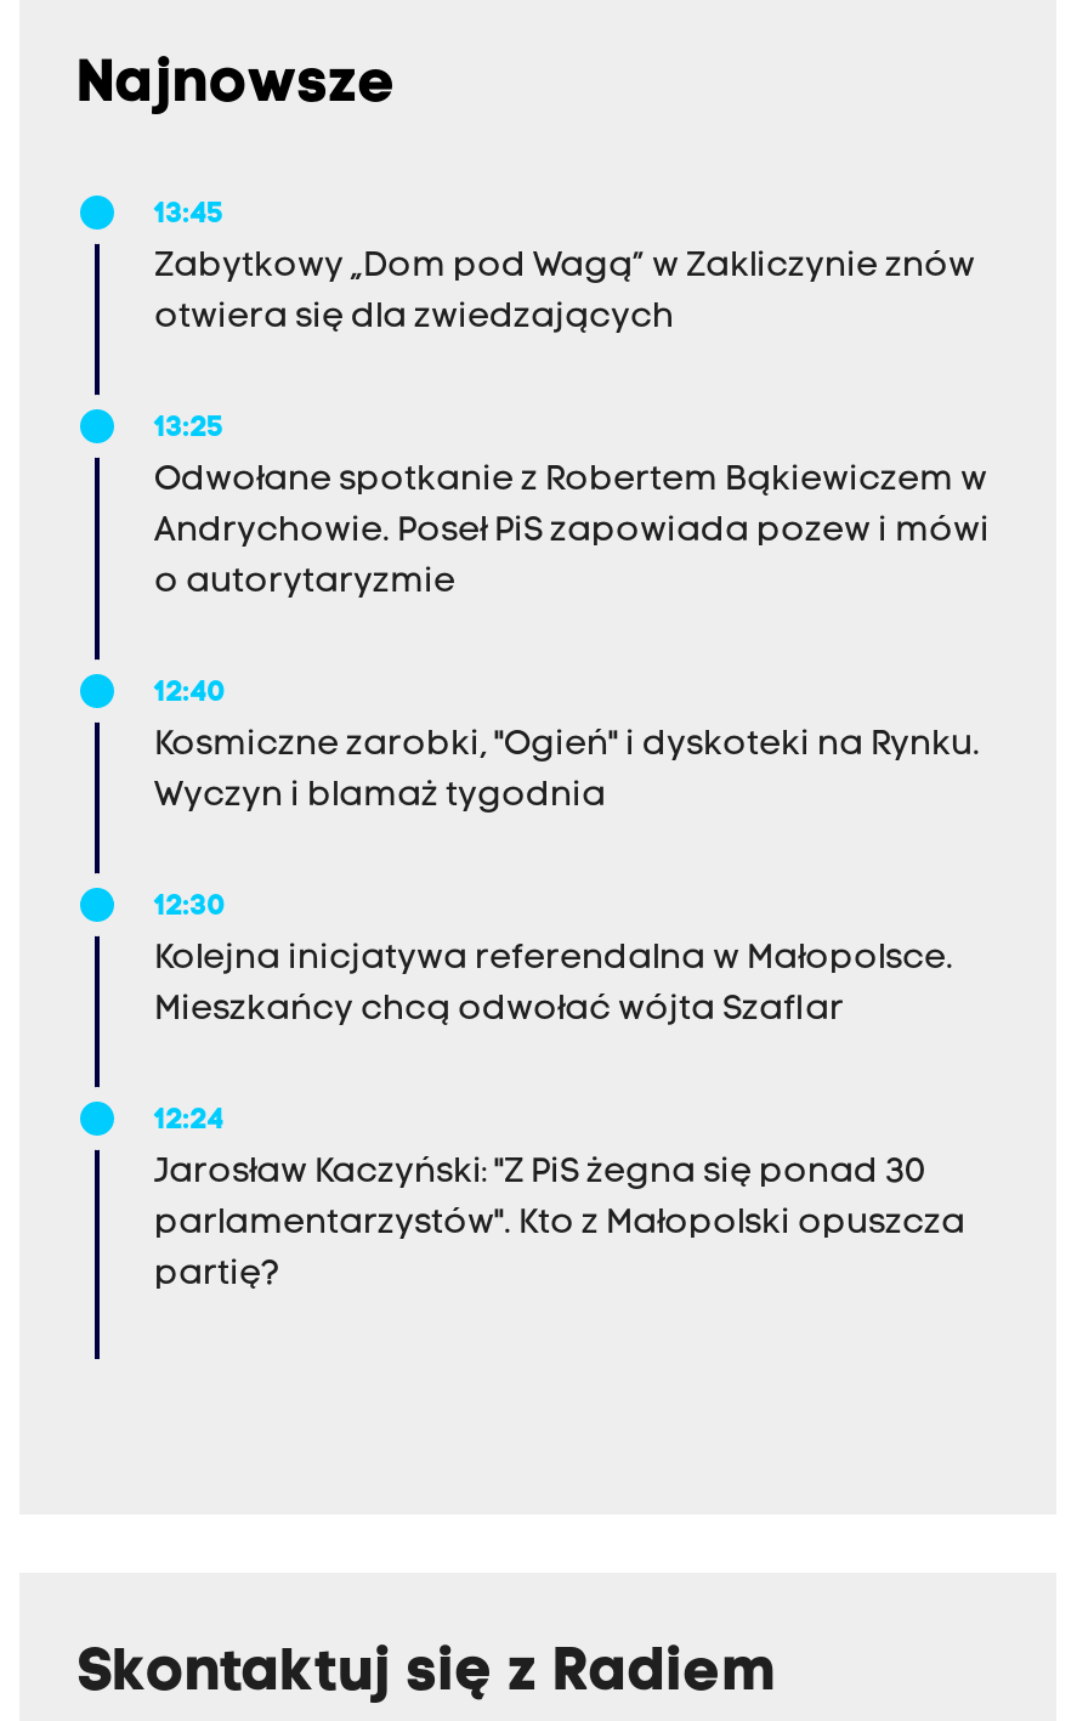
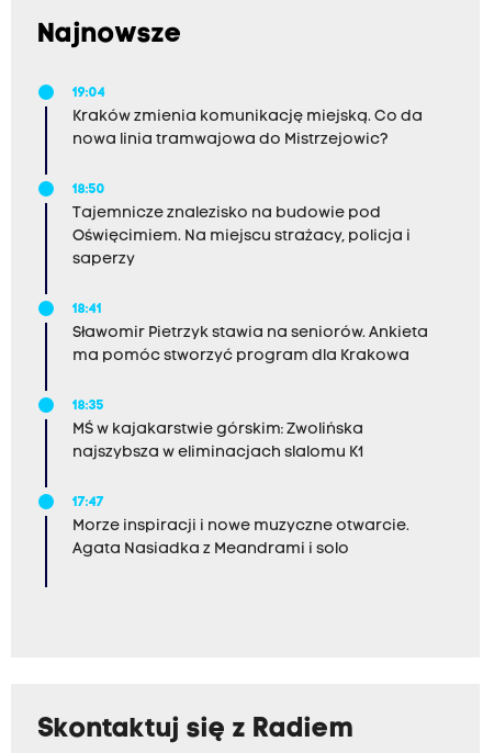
- 13:45
+ 19:04

- Zabytkowy „Dom pod Wagą” w Zakliczynie znów
- otwiera się dla zwiedzających
+ Kraków zmienia komunikację miejską. Co da
+ nowa linia tramwajowa do Mistrzejowic?

- 13:25
+ 18:50

- Odwołane spotkanie z Robertem Bąkiewiczem w
- Andrychowie. Poseł PiS zapowiada pozew i mówi
- o autorytaryzmie
+ Tajemnicze znalezisko na budowie pod
+ Oświęcimiem. Na miejscu strażacy, policja i
+ saperzy

- 12:40
+ 18:41

- Kosmiczne zarobki, "Ogień" i dyskoteki na Rynku.
- Wyczyn i blamaż tygodnia
+ Sławomir Pietrzyk stawia na seniorów. Ankieta
+ ma pomóc stworzyć program dla Krakowa

- 12:30
+ 18:35

- Kolejna inicjatywa referendalna w Małopolsce.
- Mieszkańcy chcą odwołać wójta Szaflar
+ MŚ w kajakarstwie górskim: Zwolińska
+ najszybsza w eliminacjach slalomu K1

- 12:24
+ 17:47

- Jarosław Kaczyński: "Z PiS żegna się ponad 30
- parlamentarzystów". Kto z Małopolski opuszcza
- partię?
+ Morze inspiracji i nowe muzyczne otwarcie.
+ Agata Nasiadka z Meandrami i solo
